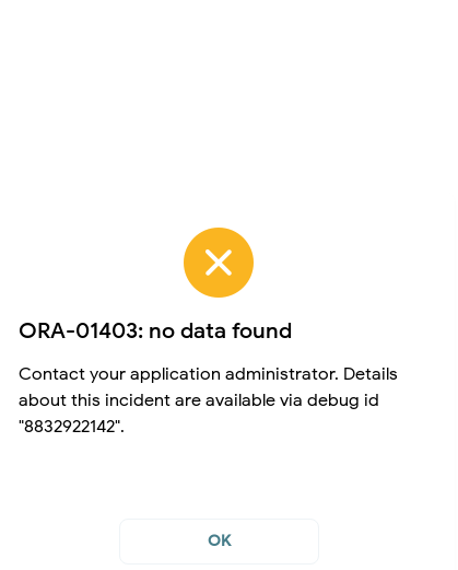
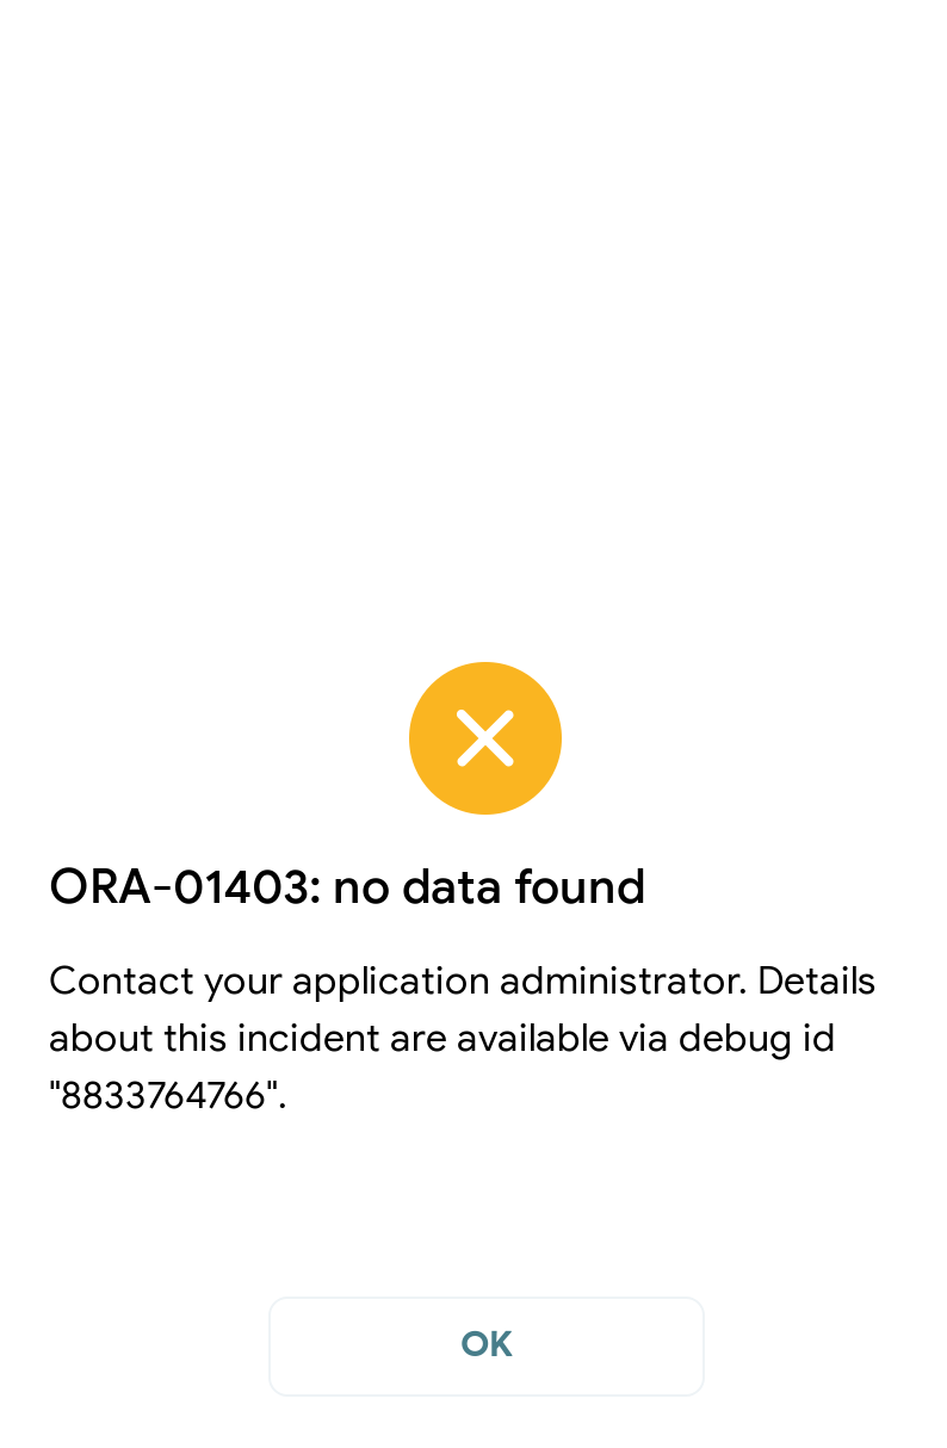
- "8832922142".
+ "8833764766".
